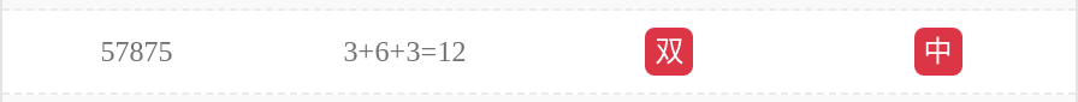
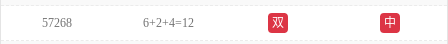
- 57875
+ 57268

- 3+6+3=12
+ 6+2+4=12
